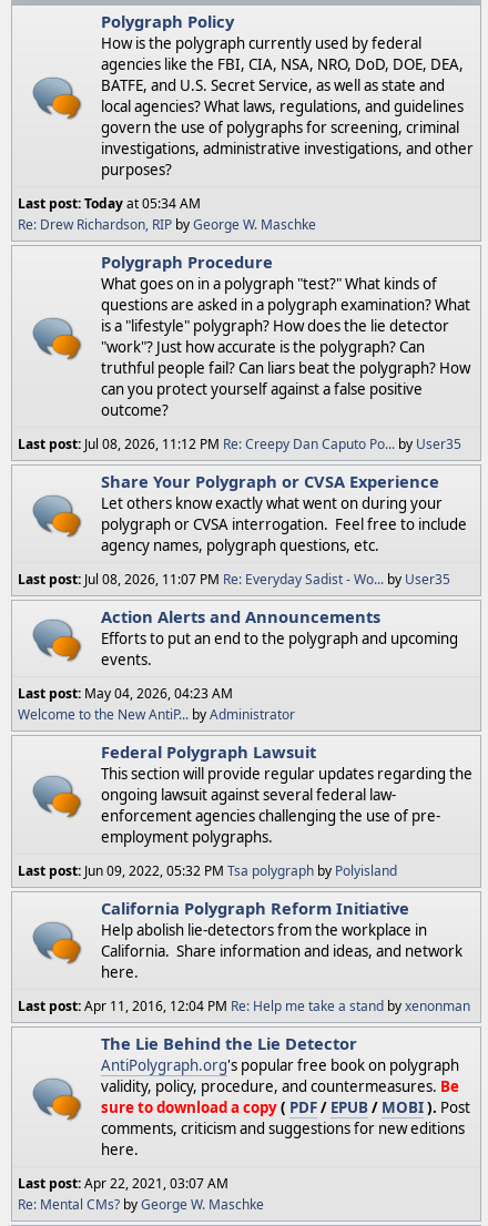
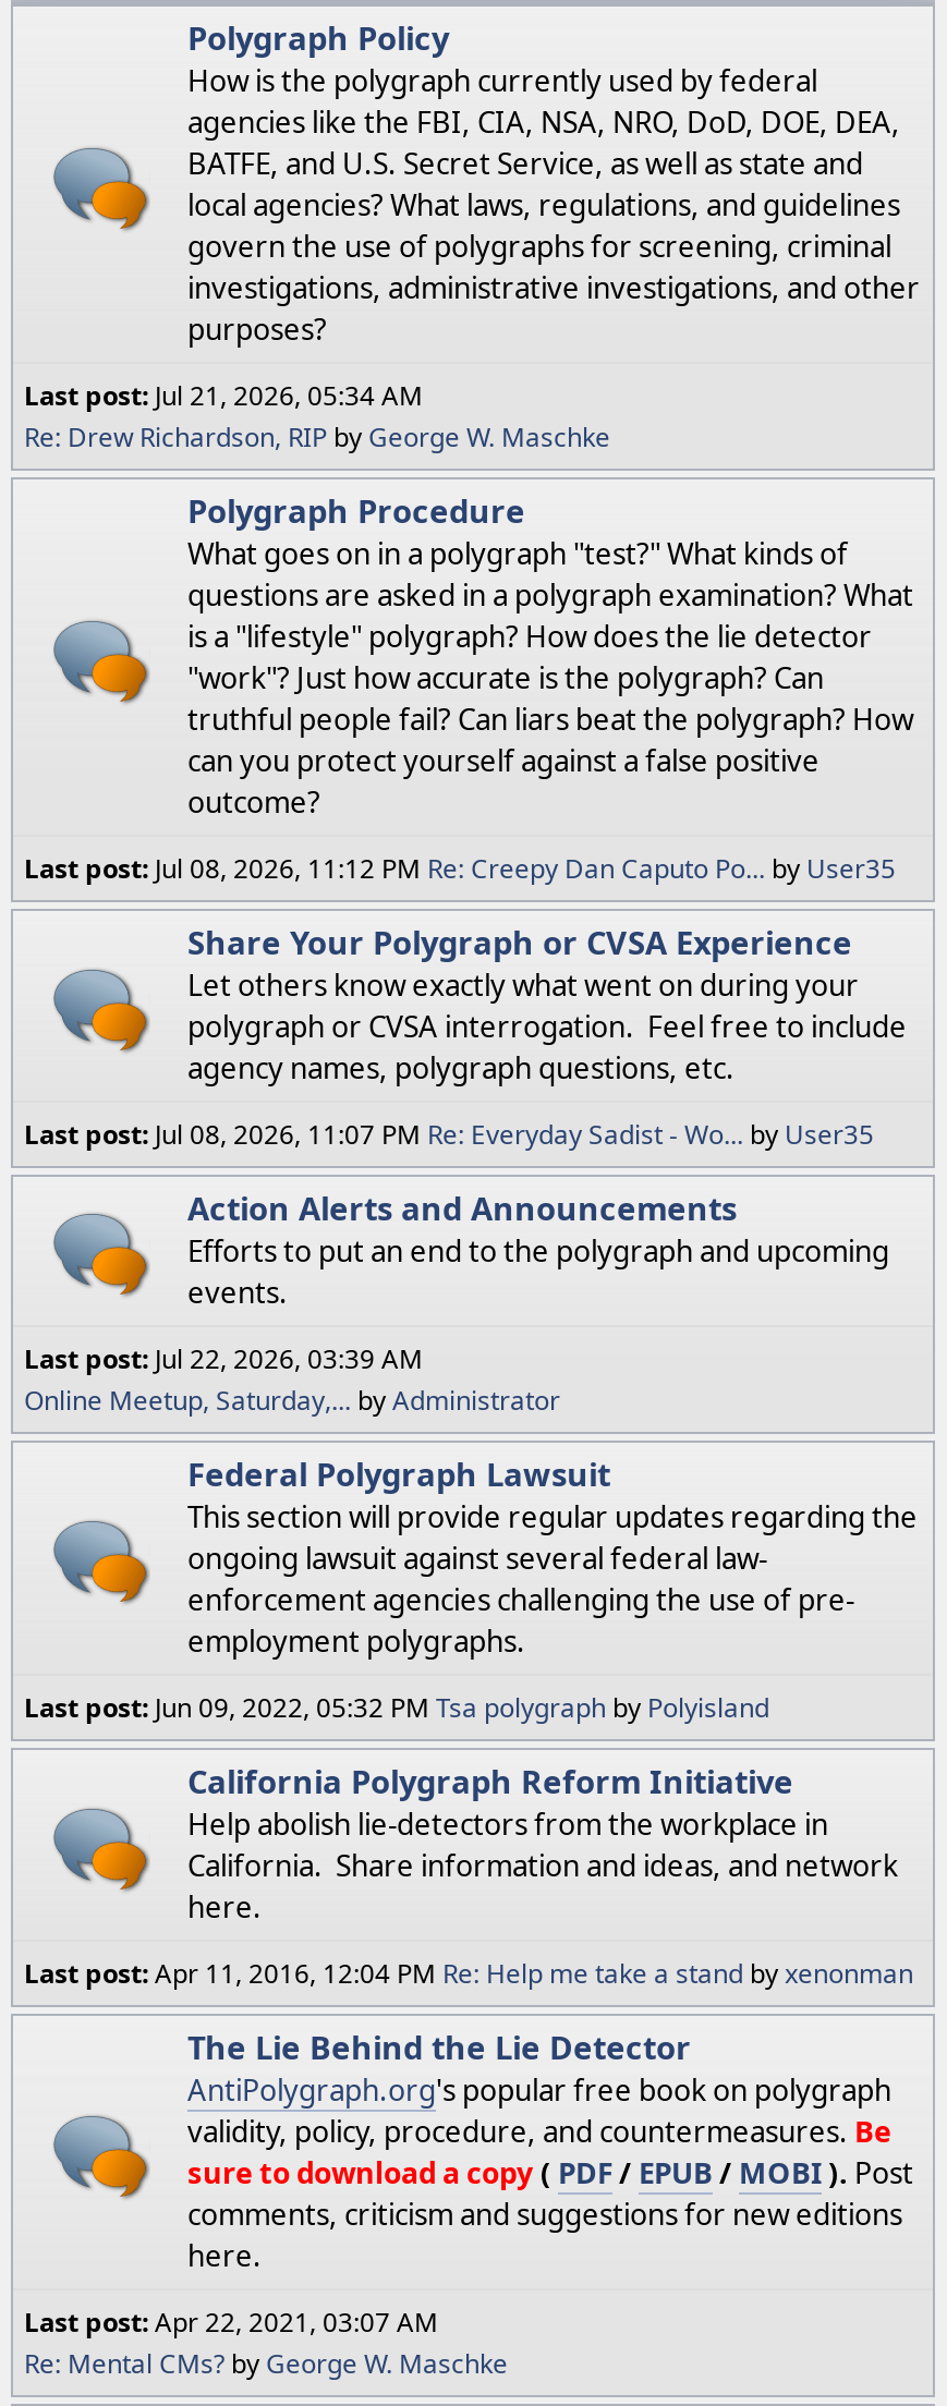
- Last post: Today at 05:34 AM
+ Last post: Jul 21, 2026, 05:34 AM

- Last post: May 04, 2026, 04:23 AM
- Welcome to the New AntiP... by Administrator
+ Last post: Jul 22, 2026, 03:39 AM
+ Online Meetup, Saturday,... by Administrator
